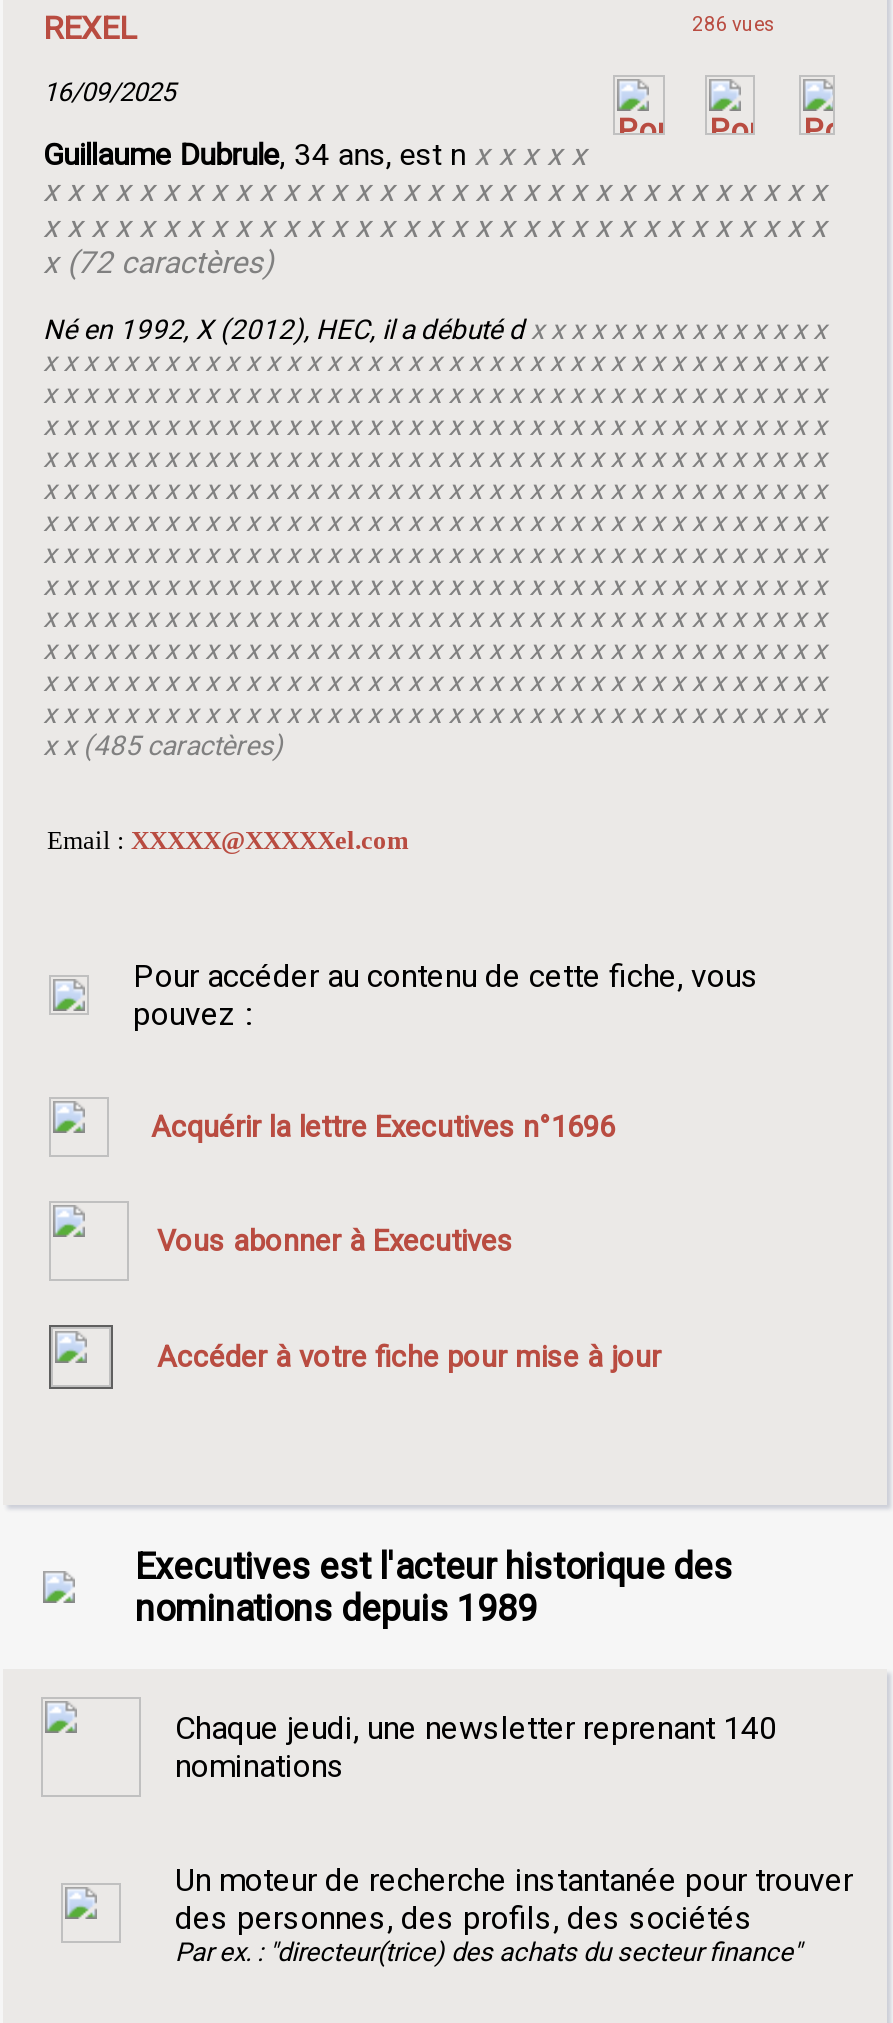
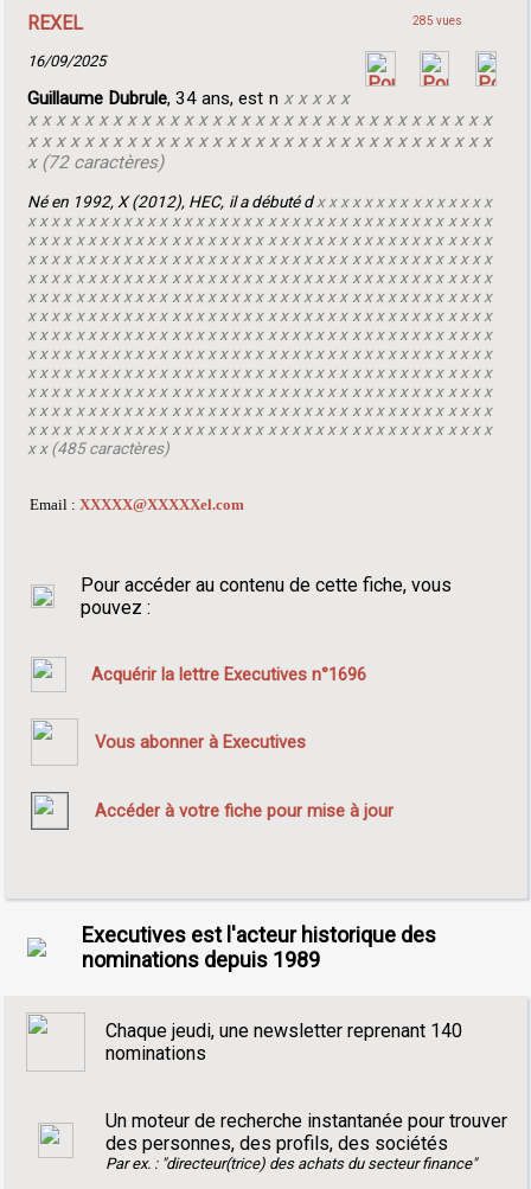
- 286 vues
+ 285 vues
